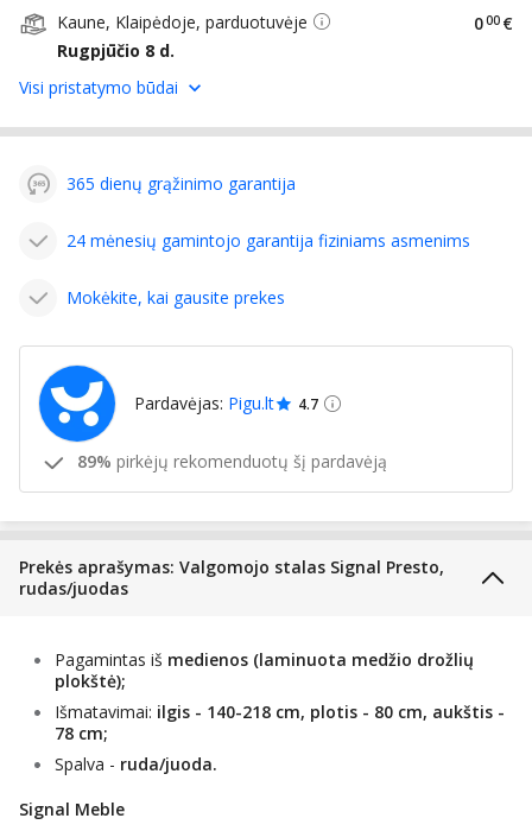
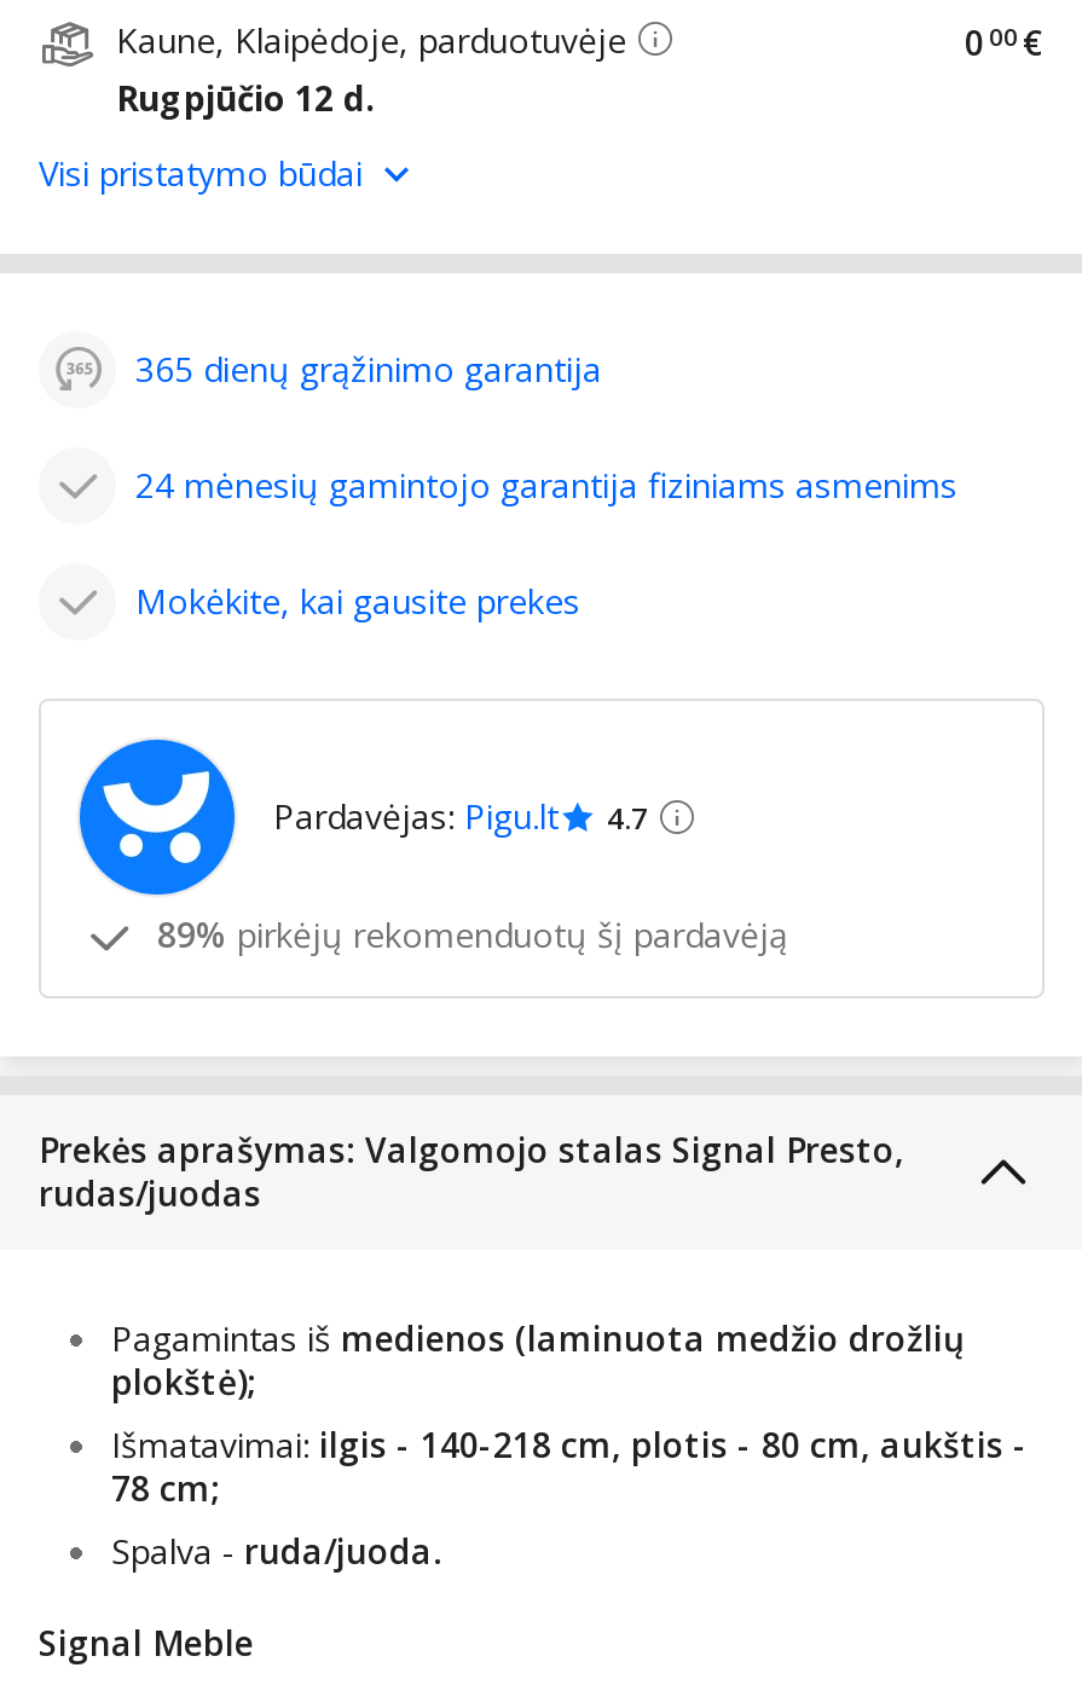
- Rugpjūčio 8 d.
+ Rugpjūčio 12 d.
